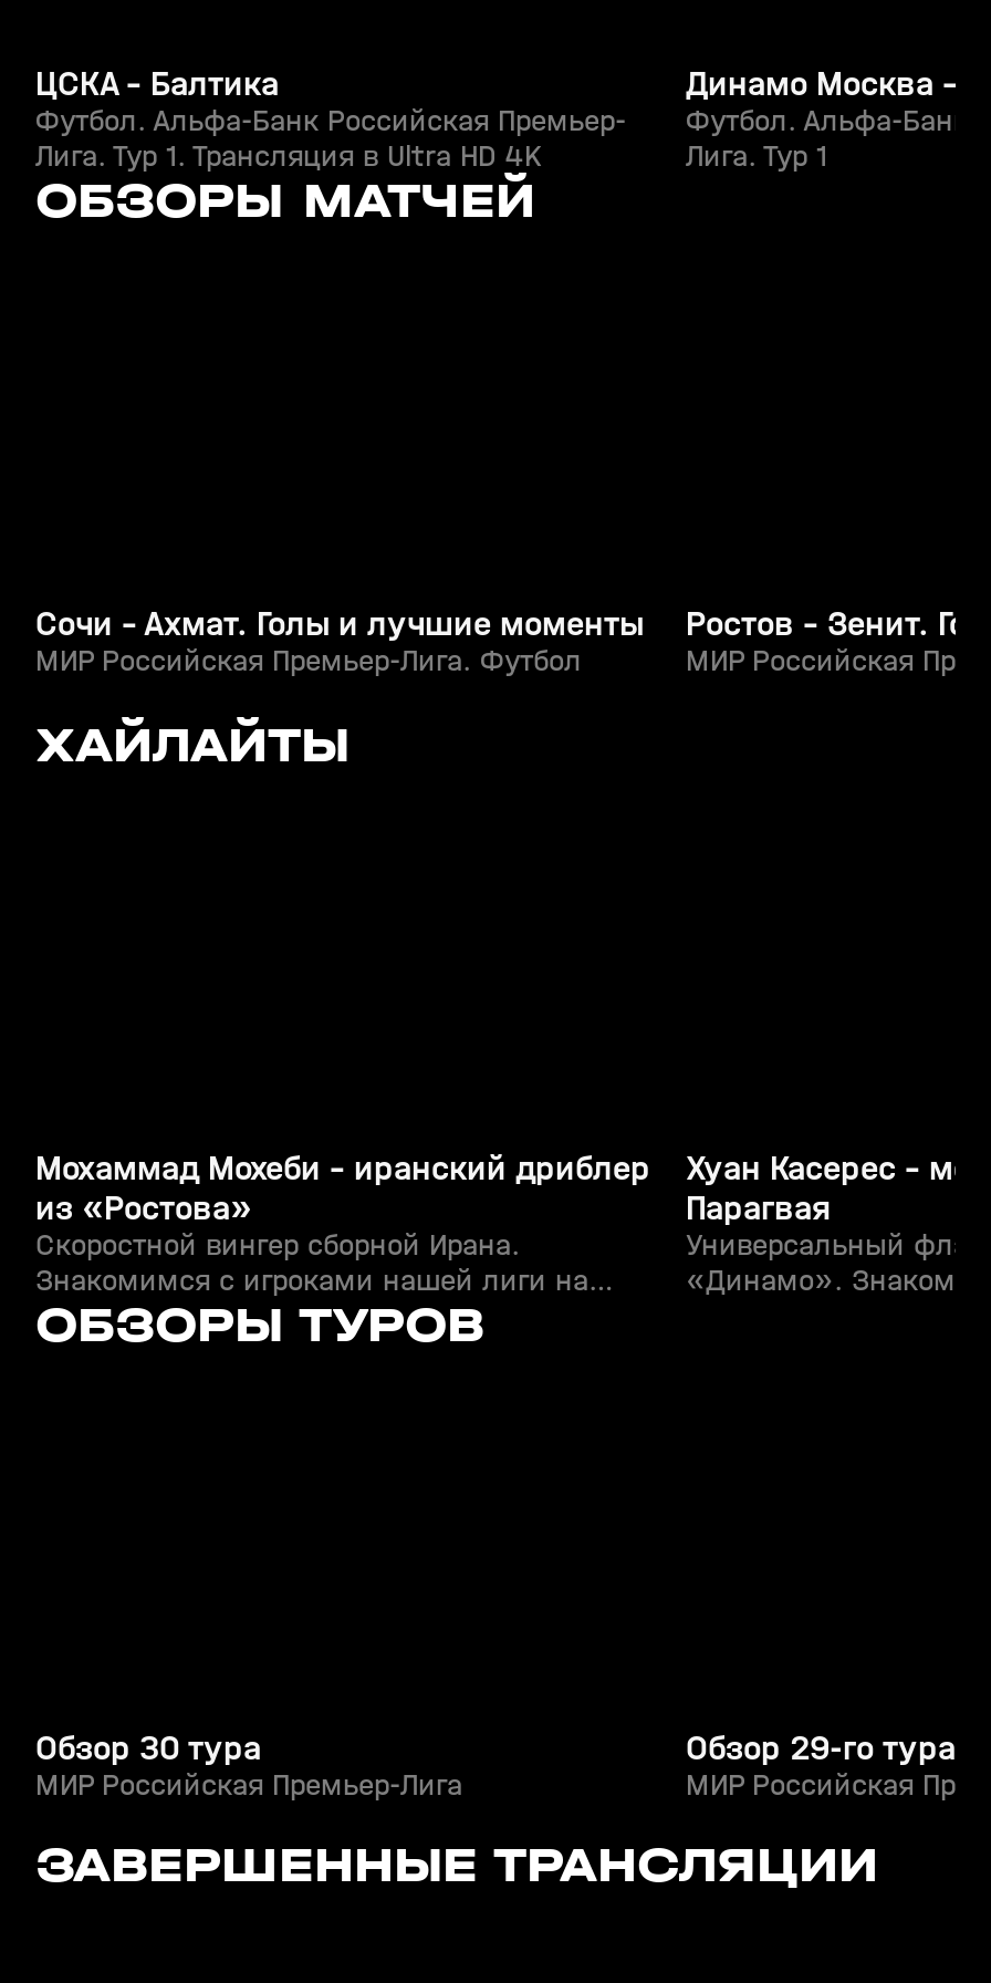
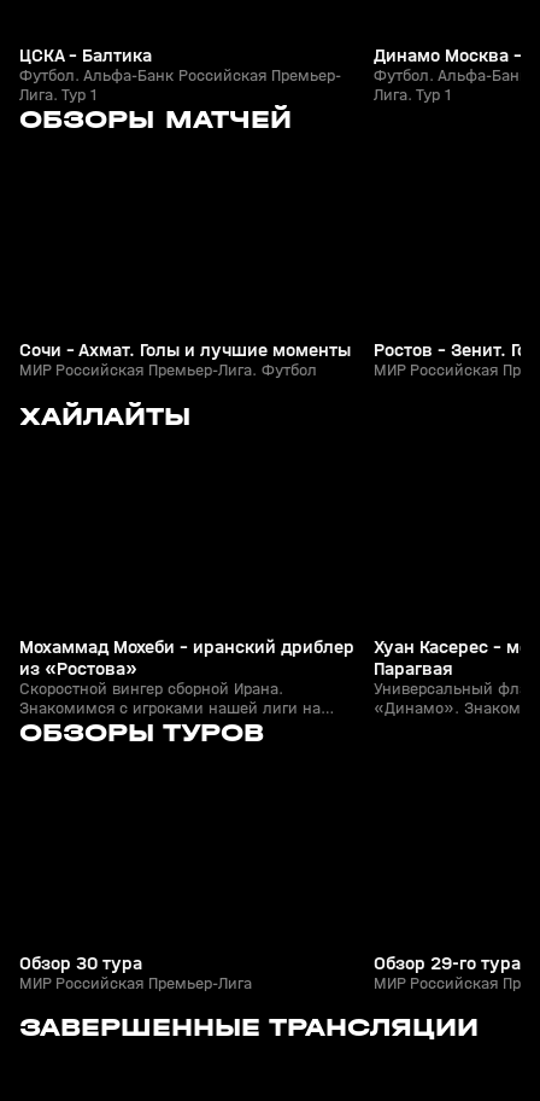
- Лига. Тур 1. Трансляция в Ultra HD 4K
+ Лига. Тур 1
